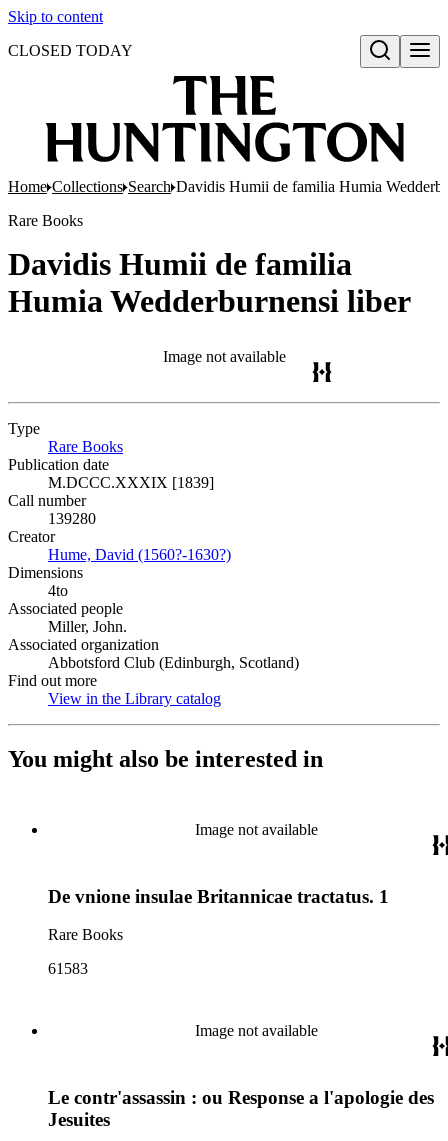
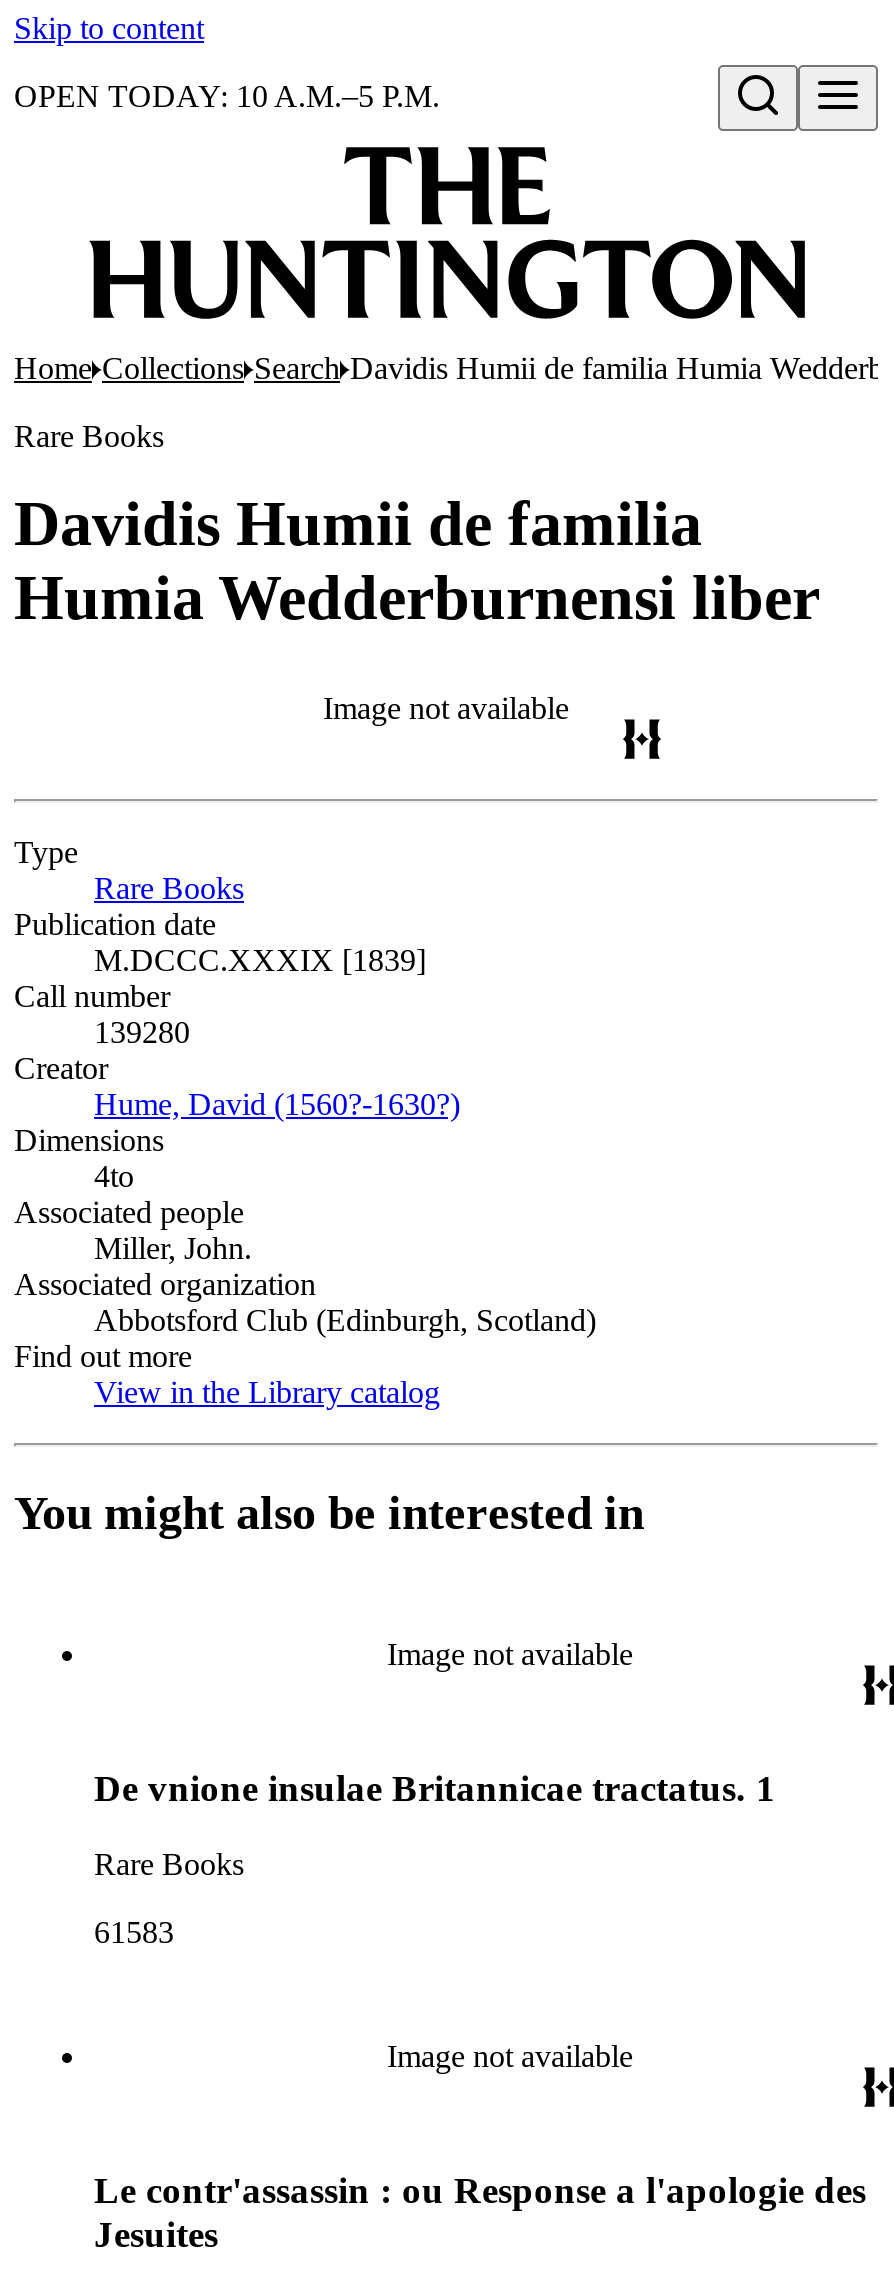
- CLOSED TODAY
+ OPEN TODAY: 10 A.M.–5 P.M.
